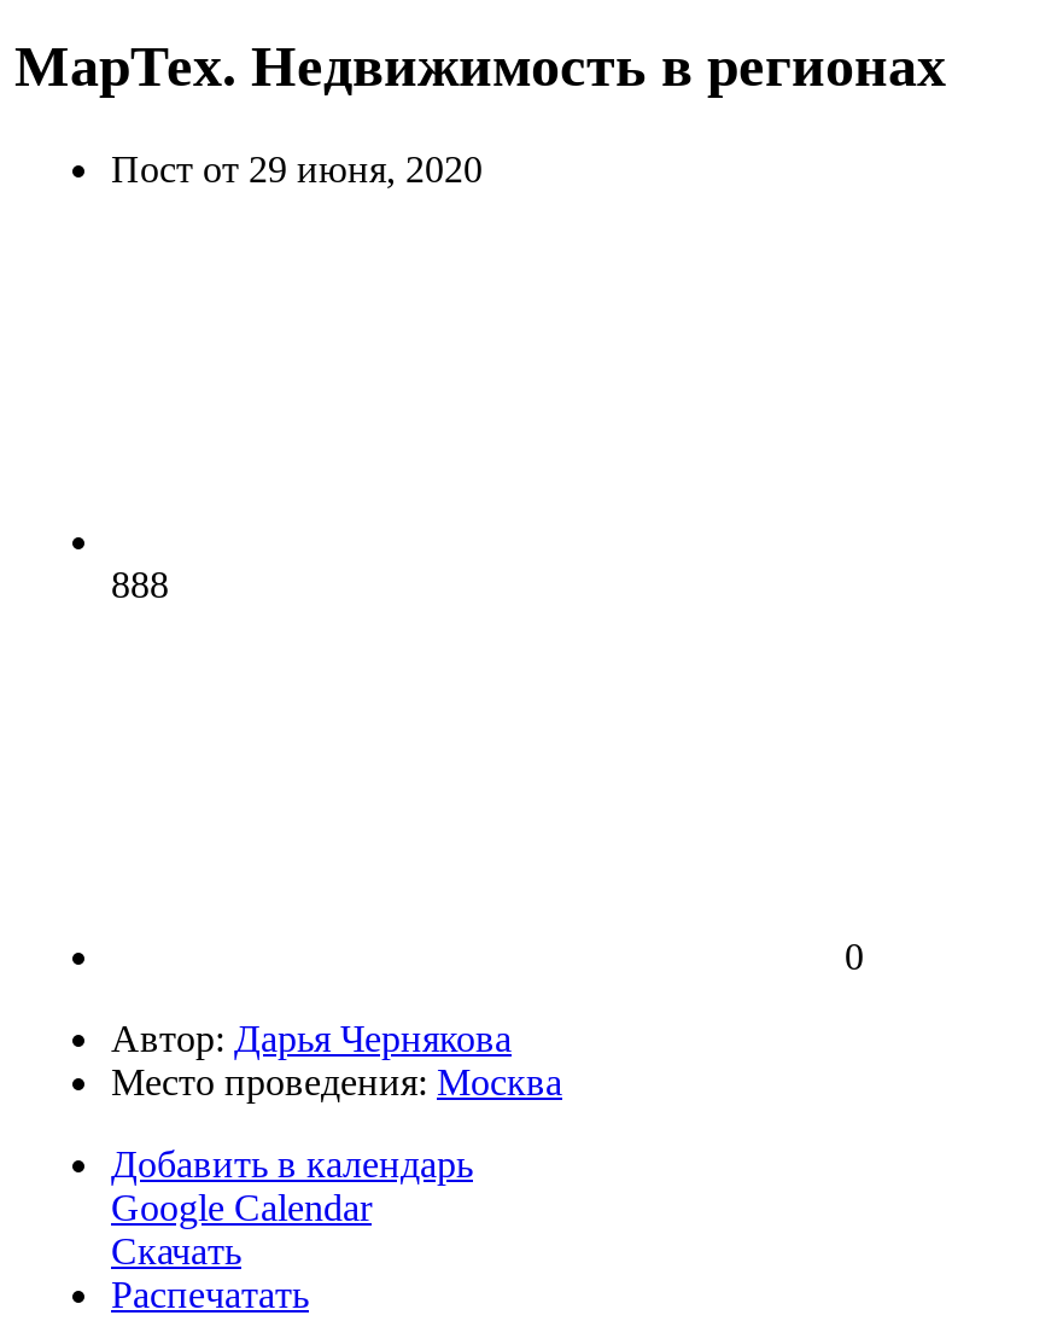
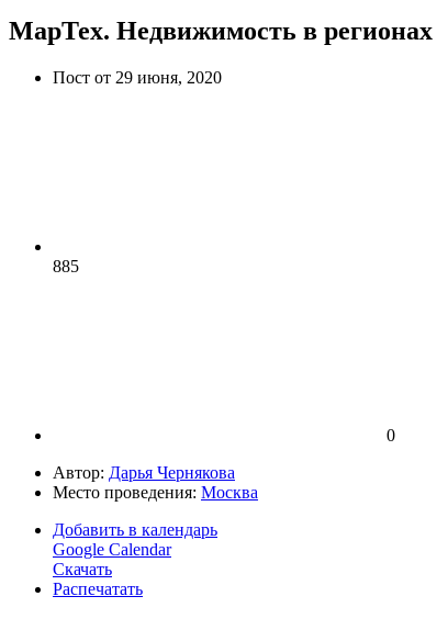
- 888
+ 885
